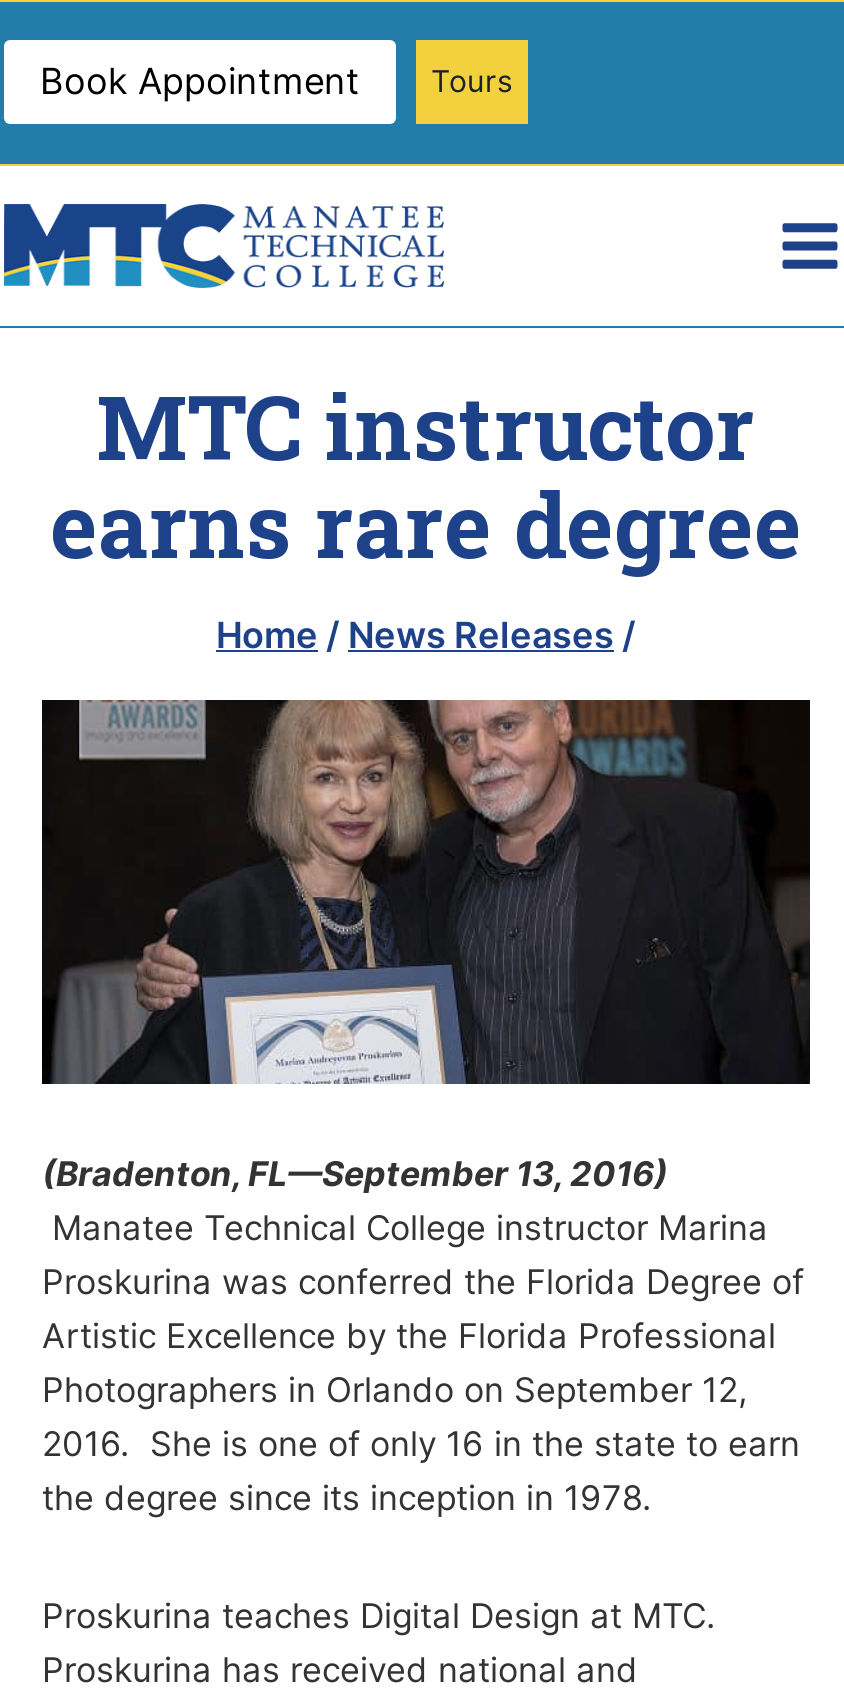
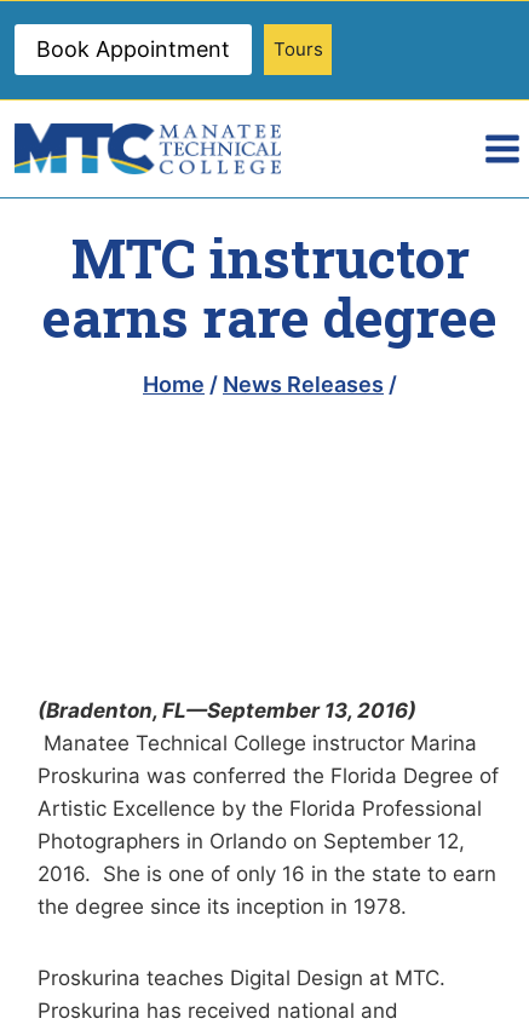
- [image]
